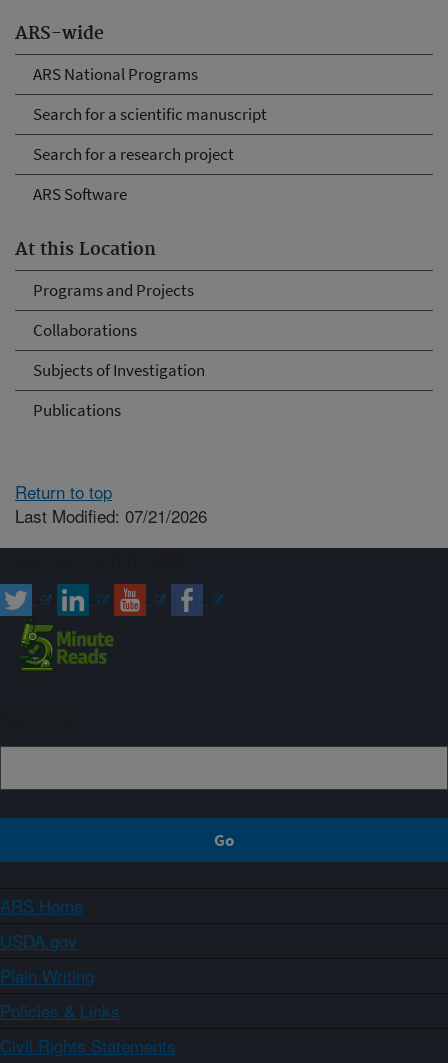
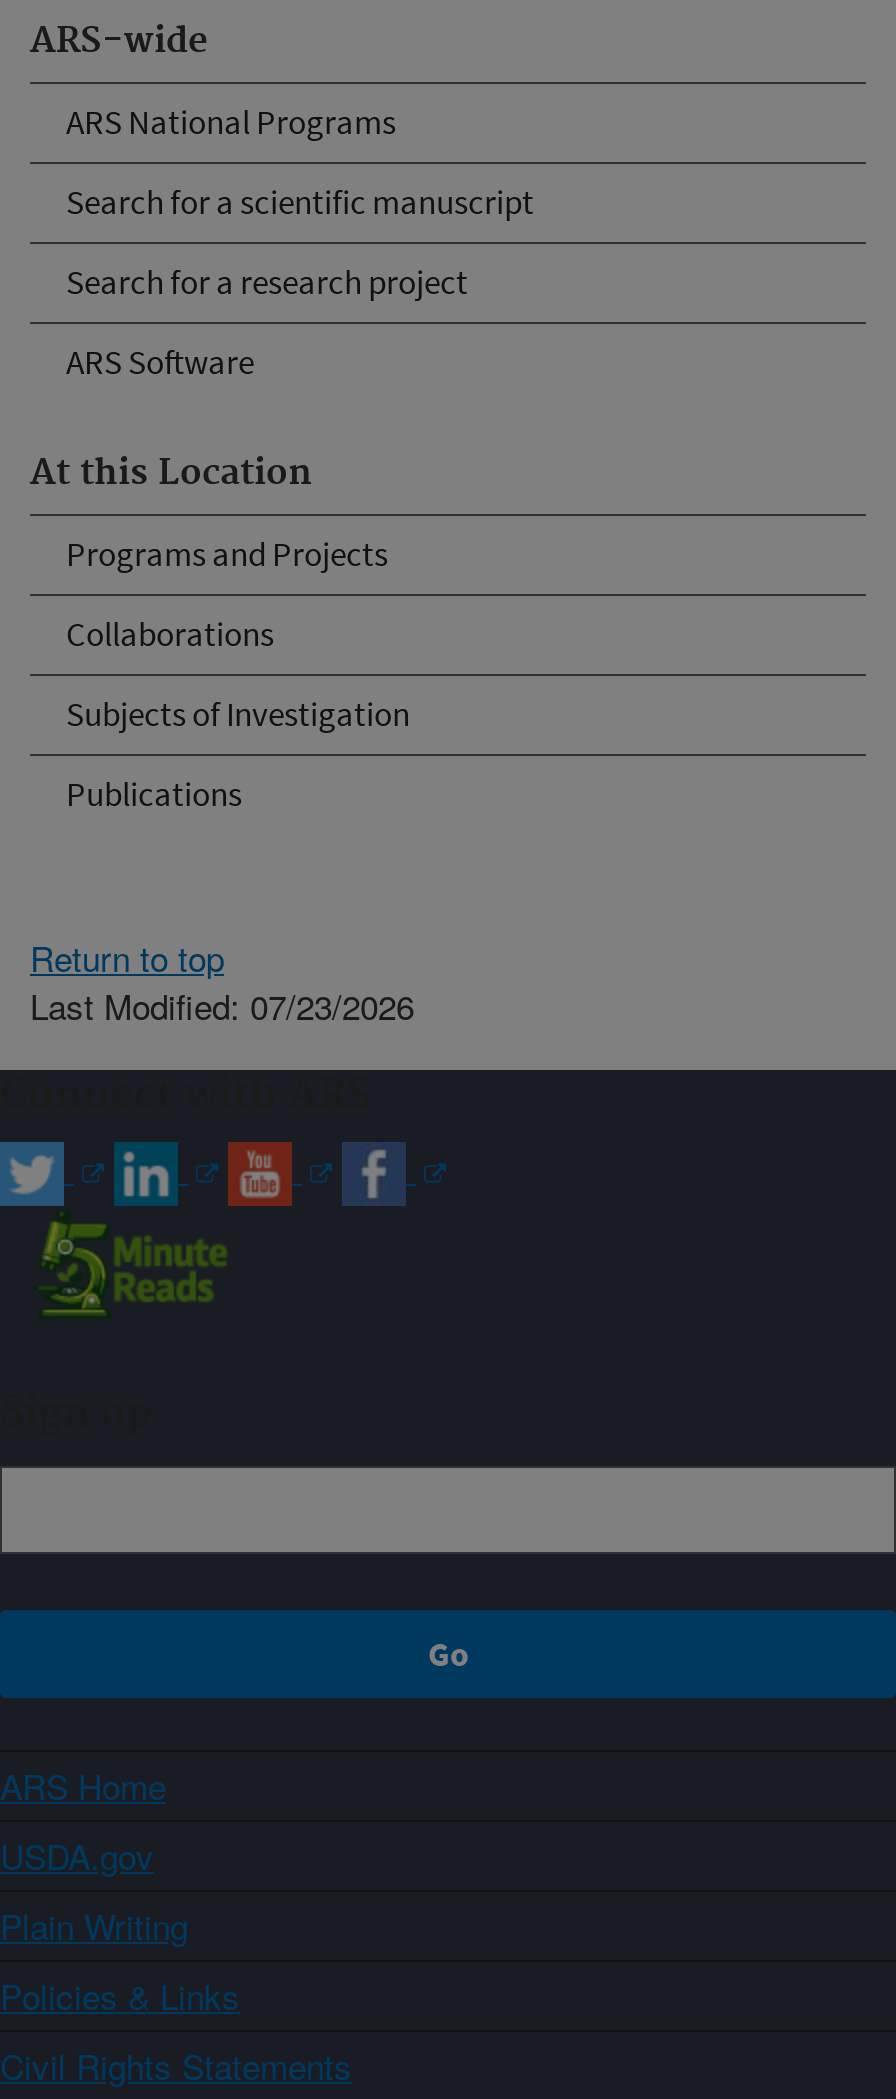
- Last Modified: 07/21/2026
+ Last Modified: 07/23/2026
